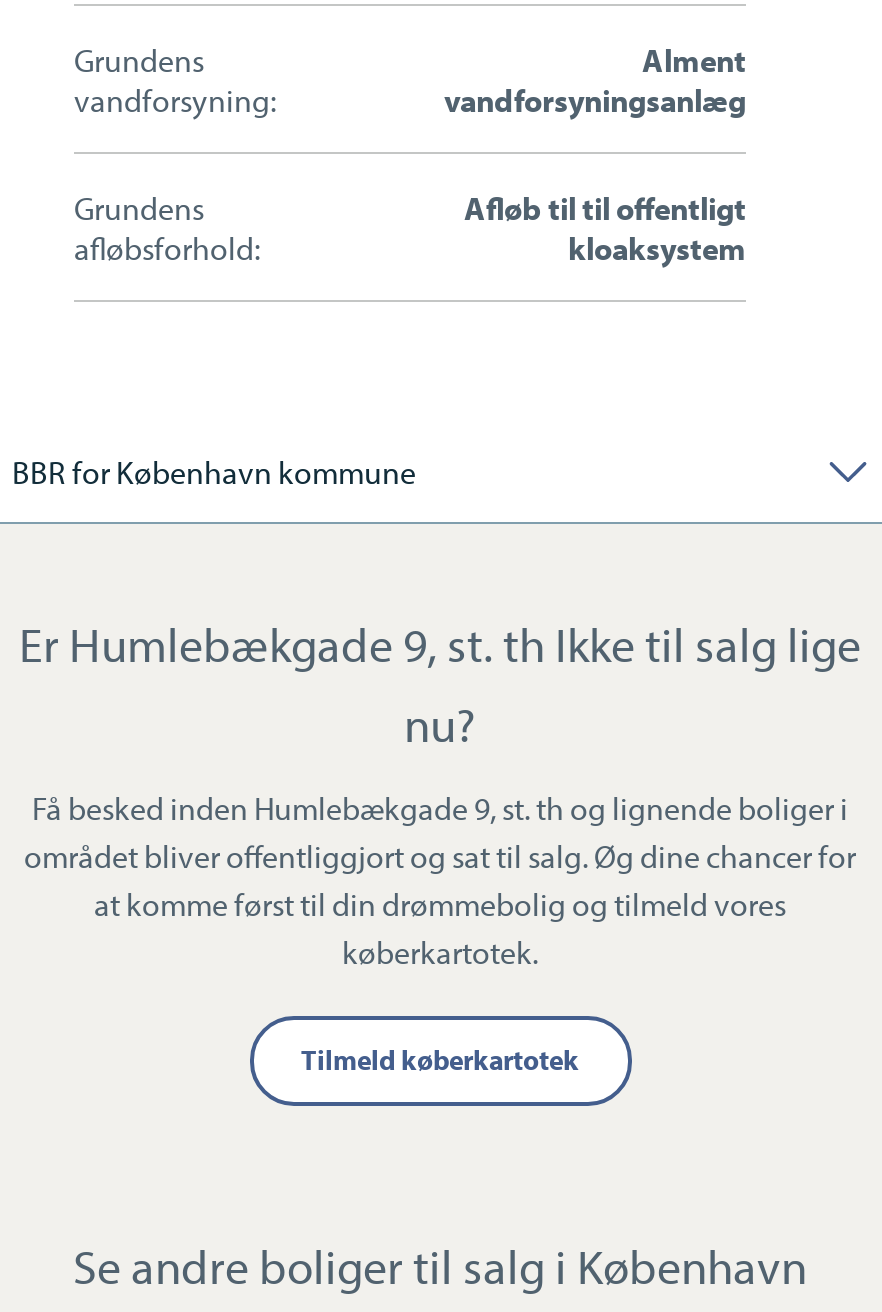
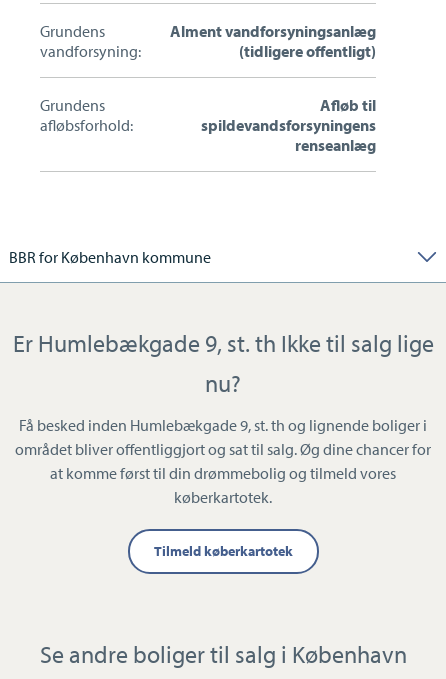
- Alment
- vandforsyningsanlæg
+ Alment vandforsyningsanlæg
+ (tidligere offentligt)

- Afløb til til offentligt
- kloaksystem
+ Afløb til
+ spildevandsforsyningens
+ renseanlæg
